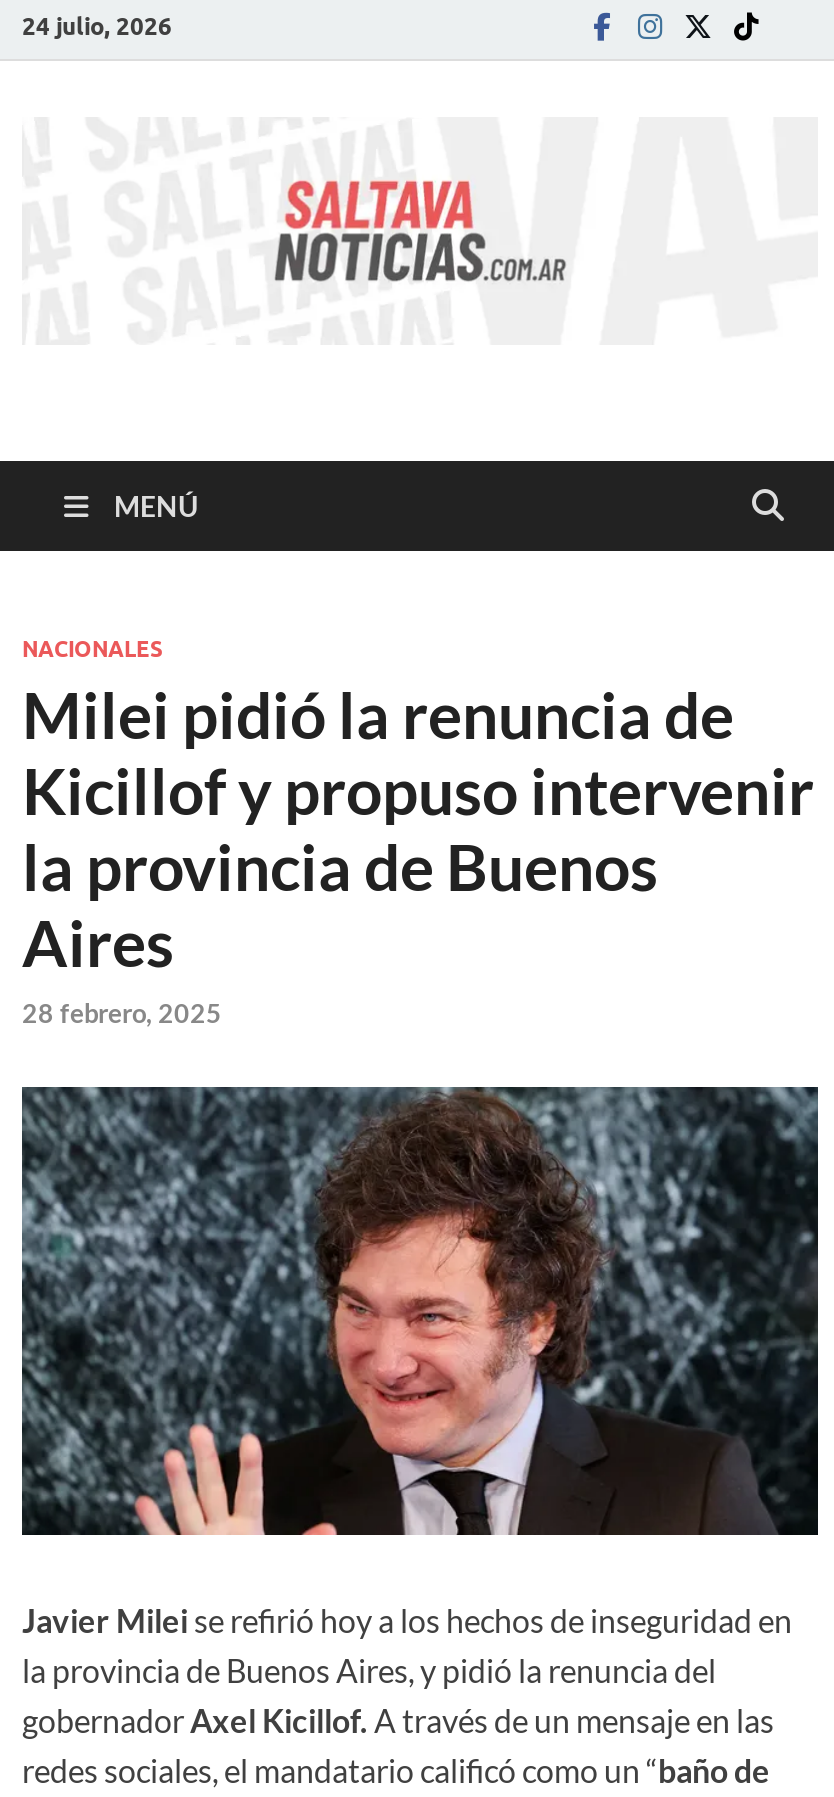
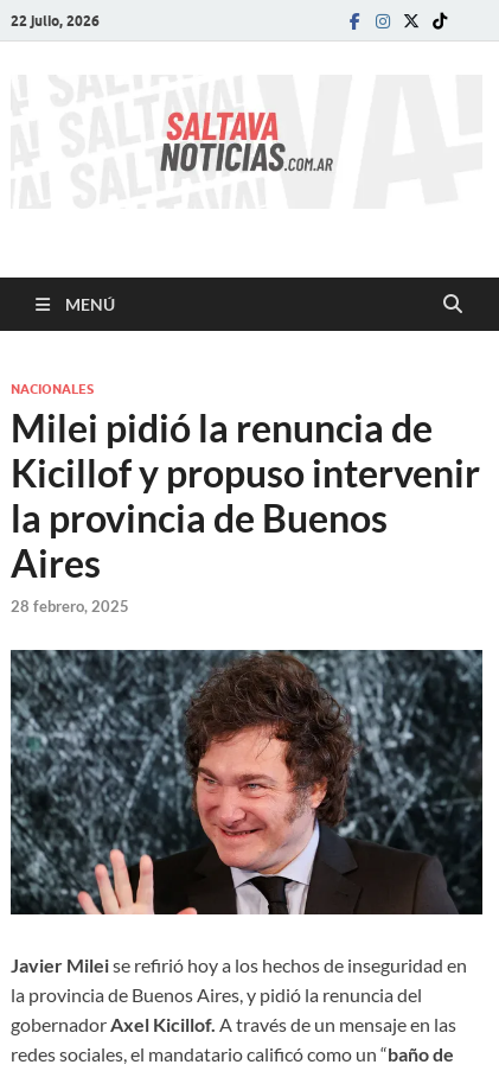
- 24 julio, 2026
+ 22 julio, 2026
